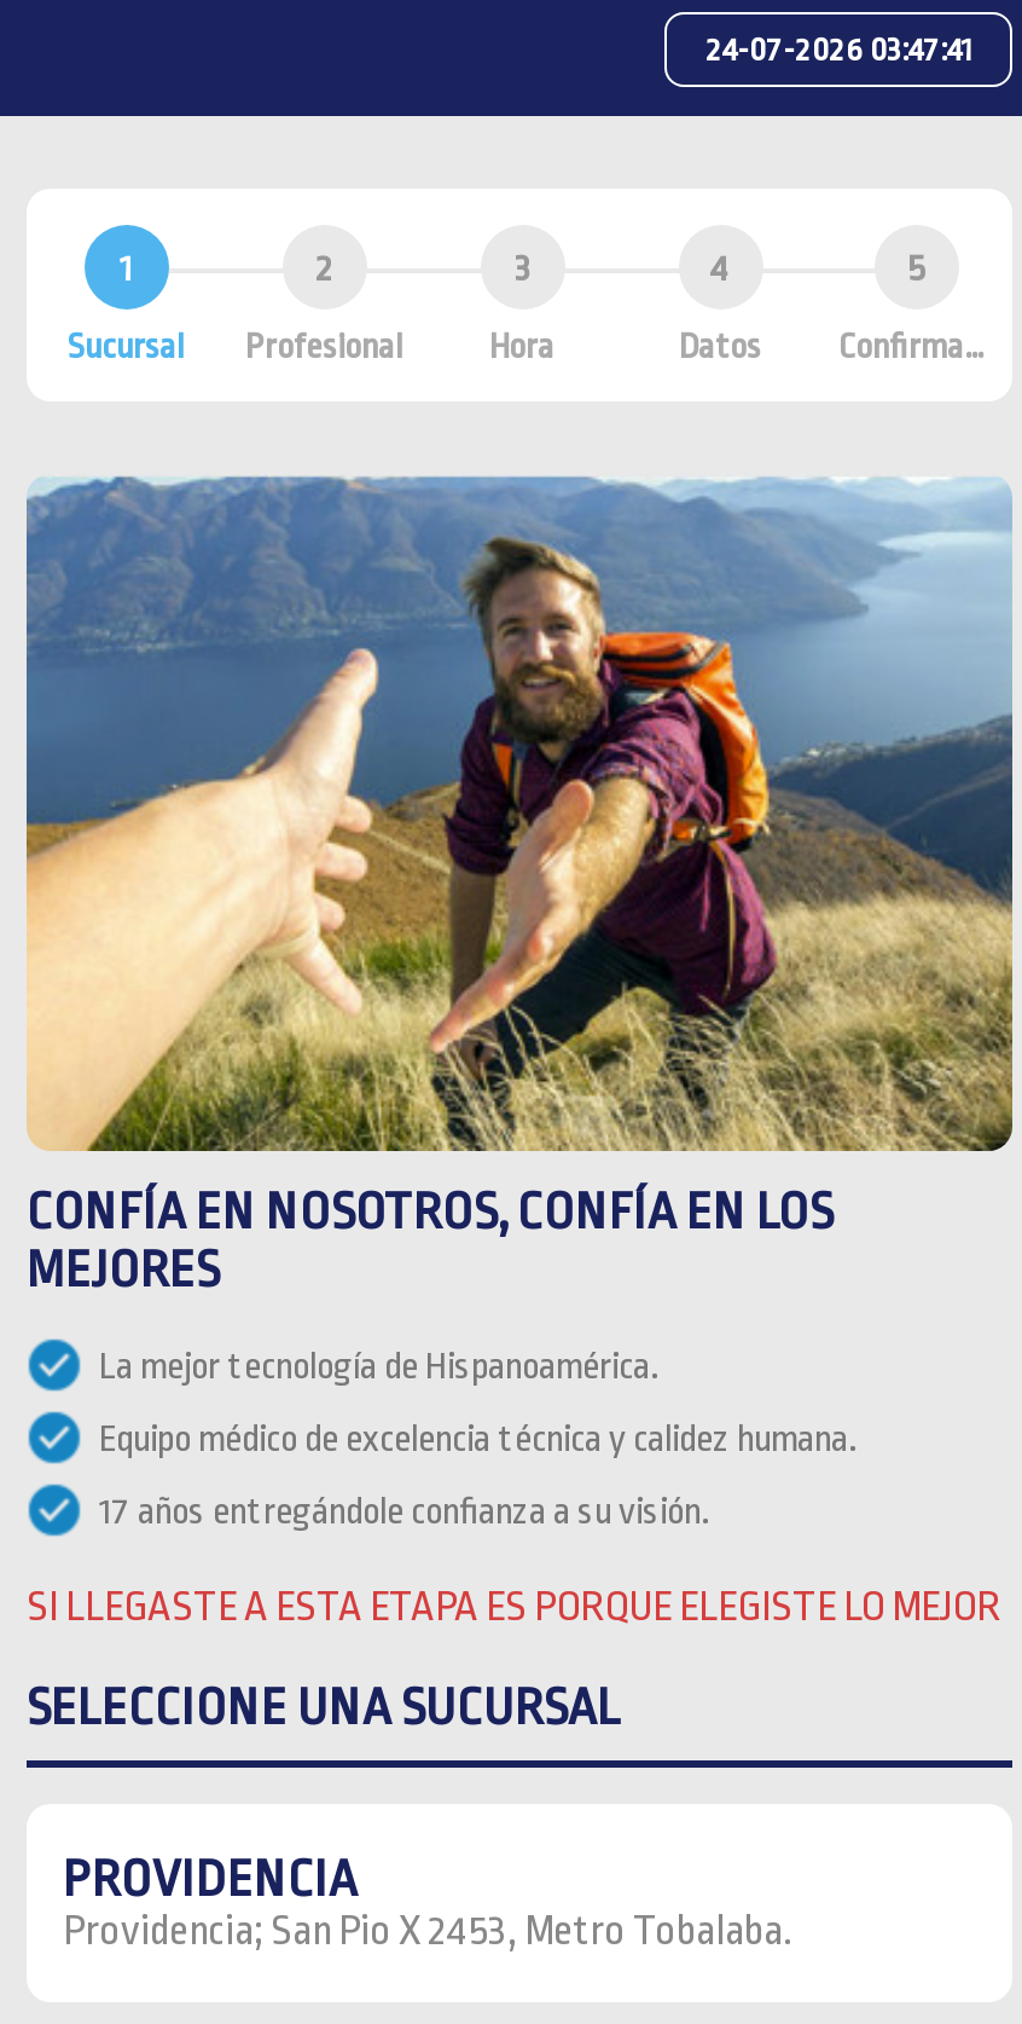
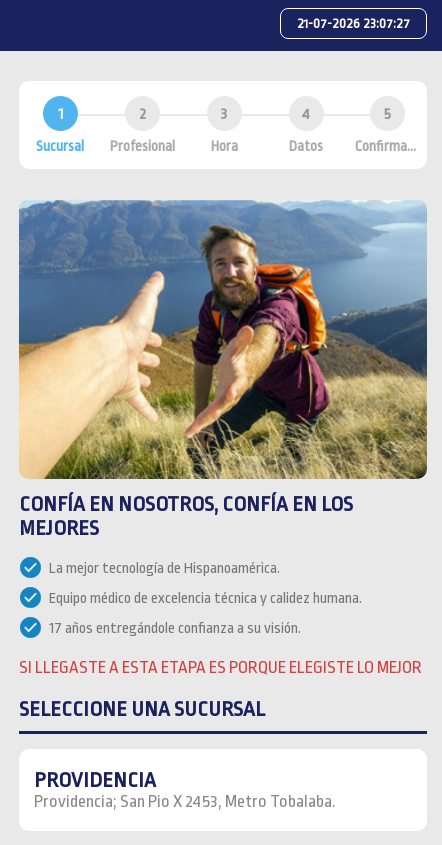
- 24-07-2026 03:47:41
+ 21-07-2026 23:07:27
